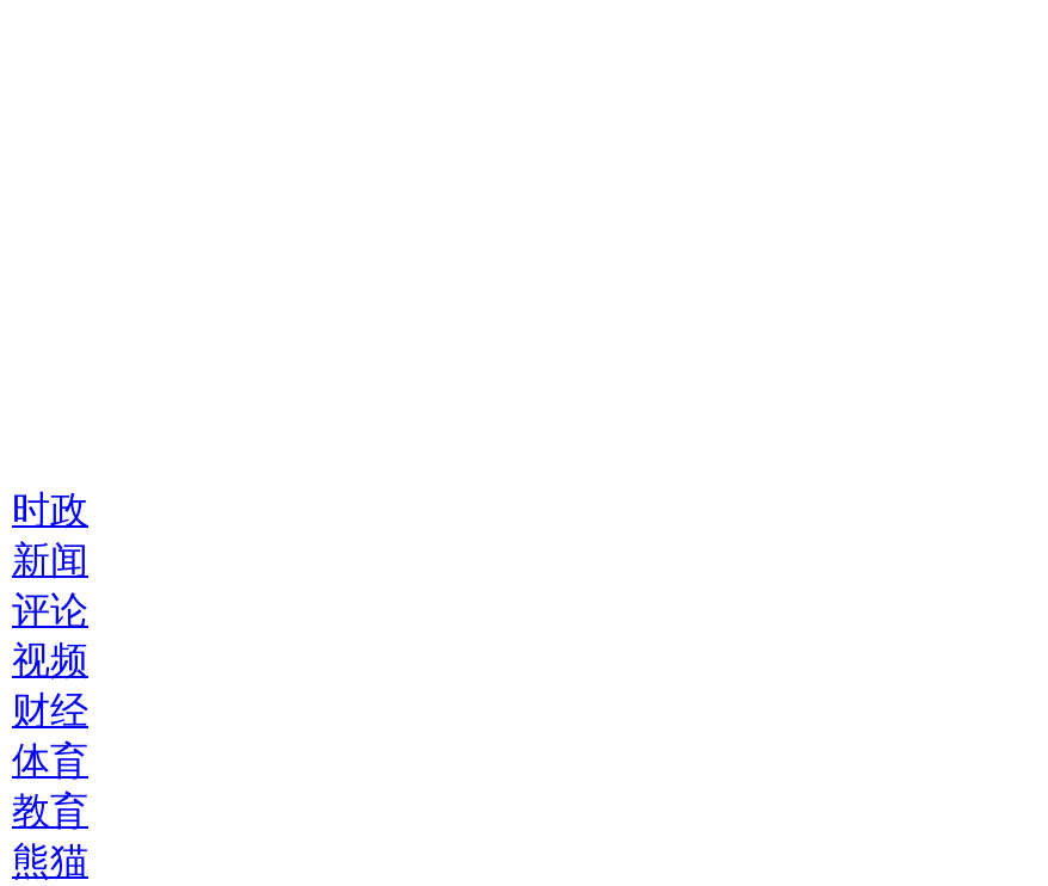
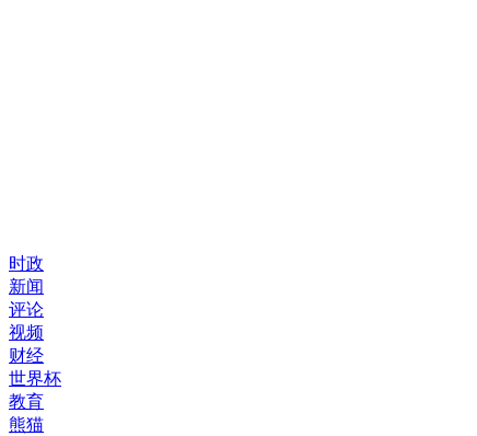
- 体育
+ 世界杯
